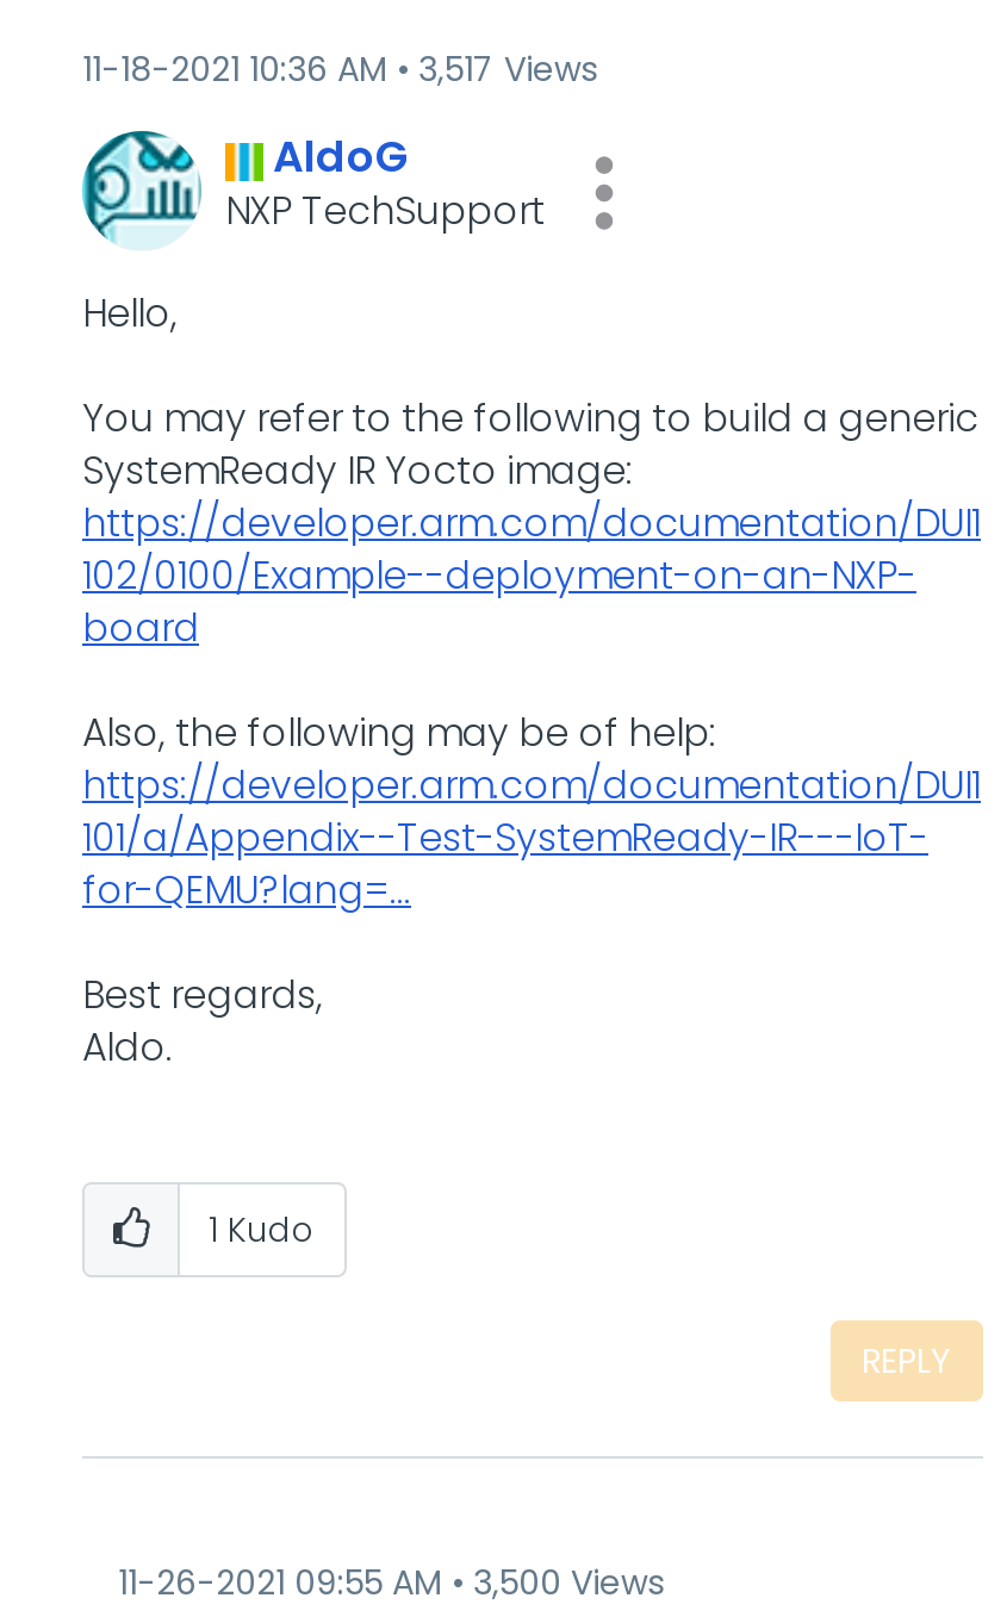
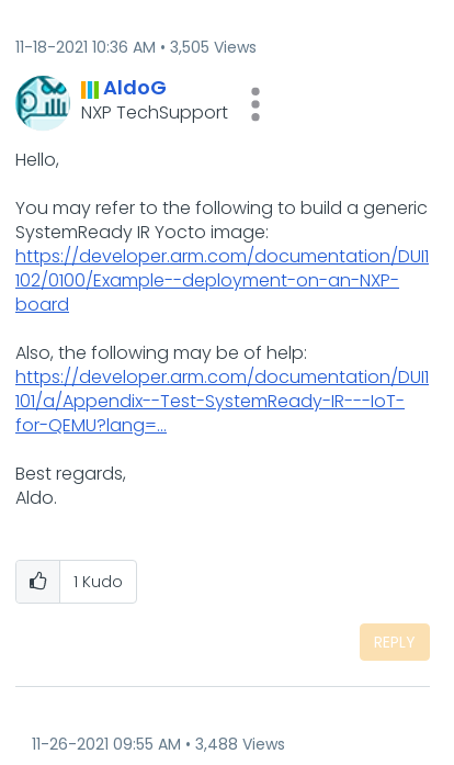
- 11-18-2021 10:36 AM 3,517 Views
+ 11-18-2021 10:36 AM 3,505 Views

- 11-26-2021 09:55 AM 3,500 Views
+ 11-26-2021 09:55 AM 3,488 Views
